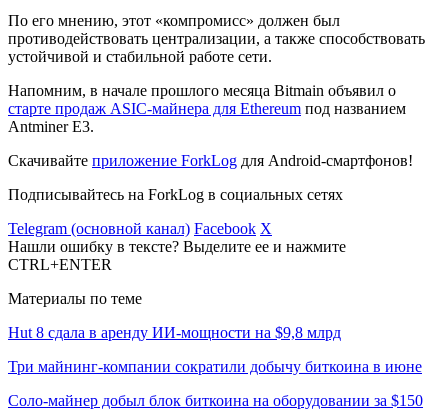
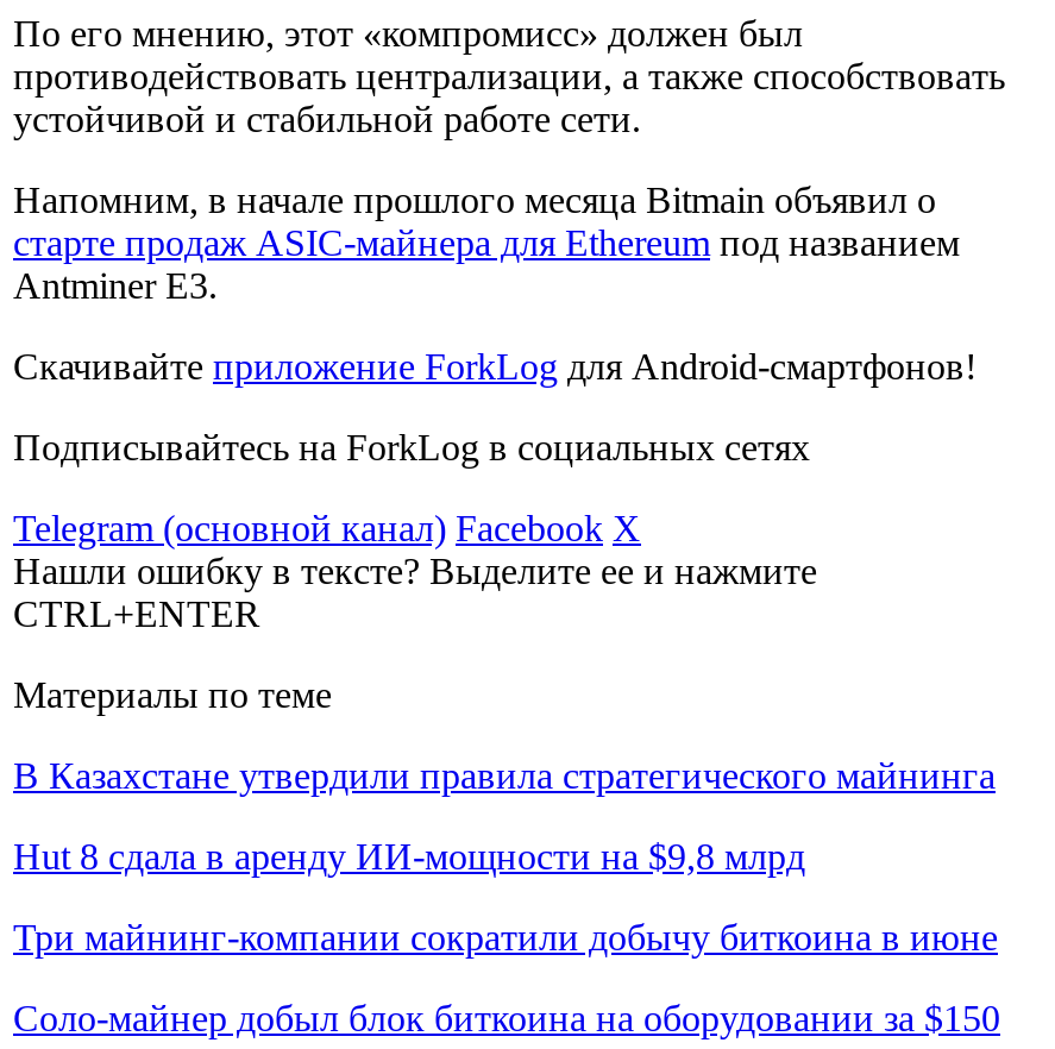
+ В Казахстане утвердили правила стратегического майнинга
